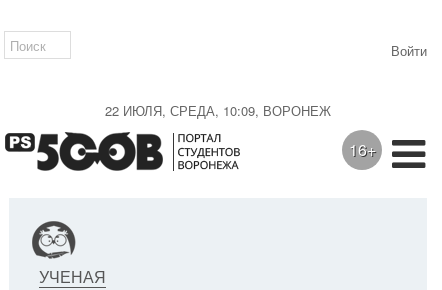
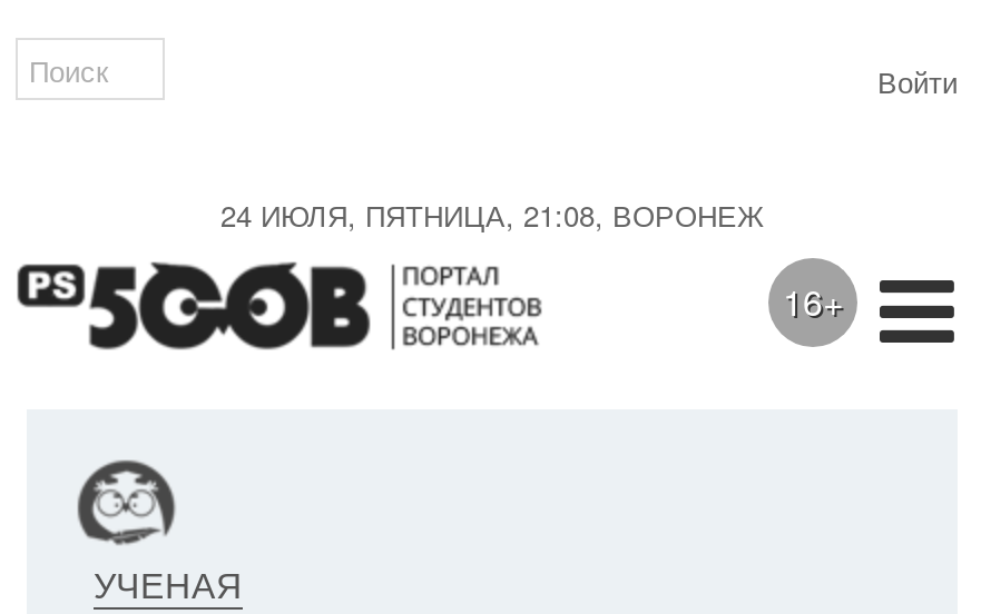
- 22 ИЮЛЯ, СРЕДА, 10:09, ВОРОНЕЖ
+ 24 ИЮЛЯ, ПЯТНИЦА, 21:08, ВОРОНЕЖ
